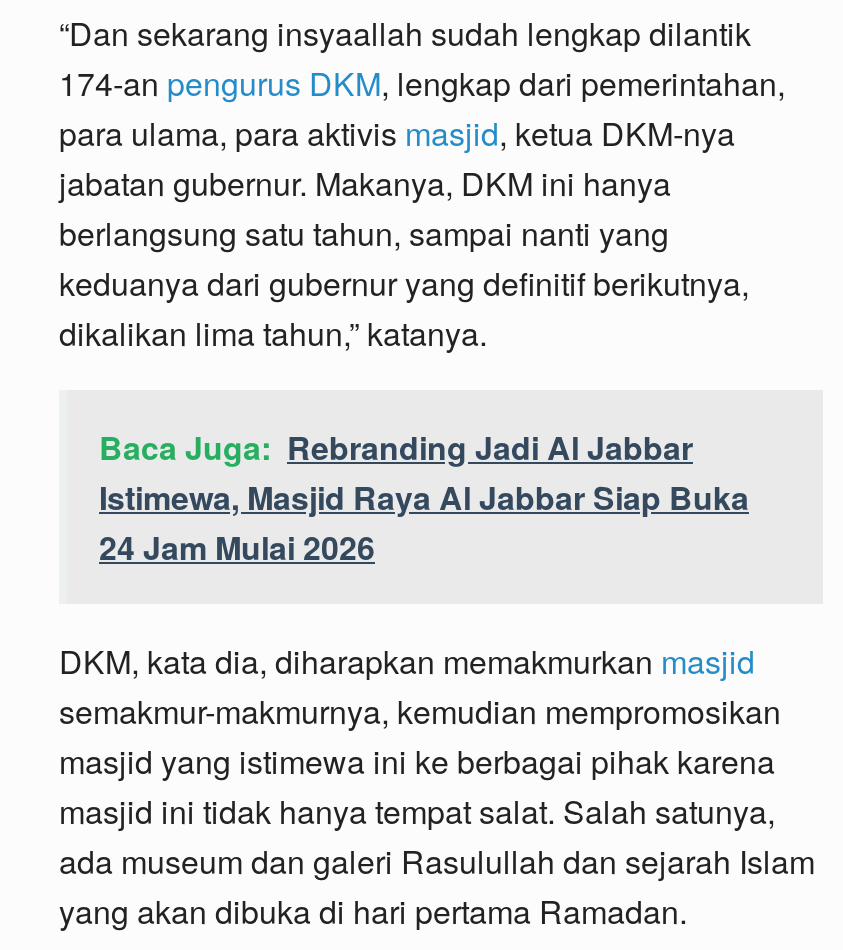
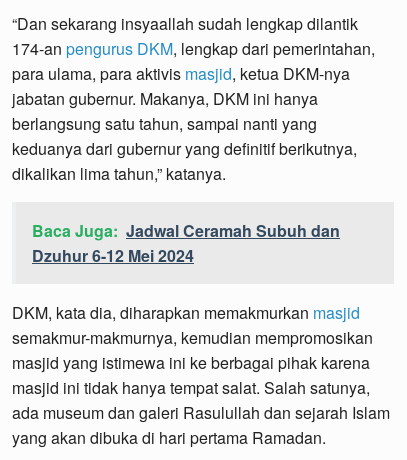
- Baca Juga: Rebranding Jadi Al Jabbar
- Istimewa, Masjid Raya Al Jabbar Siap Buka
- 24 Jam Mulai 2026
+ Baca Juga: Jadwal Ceramah Subuh dan
+ Dzuhur 6-12 Mei 2024
